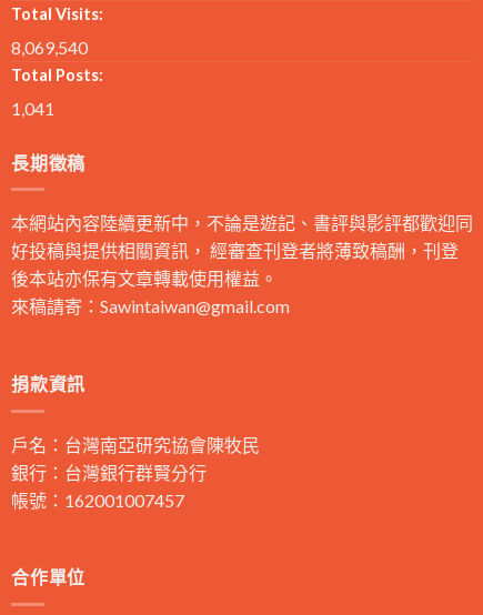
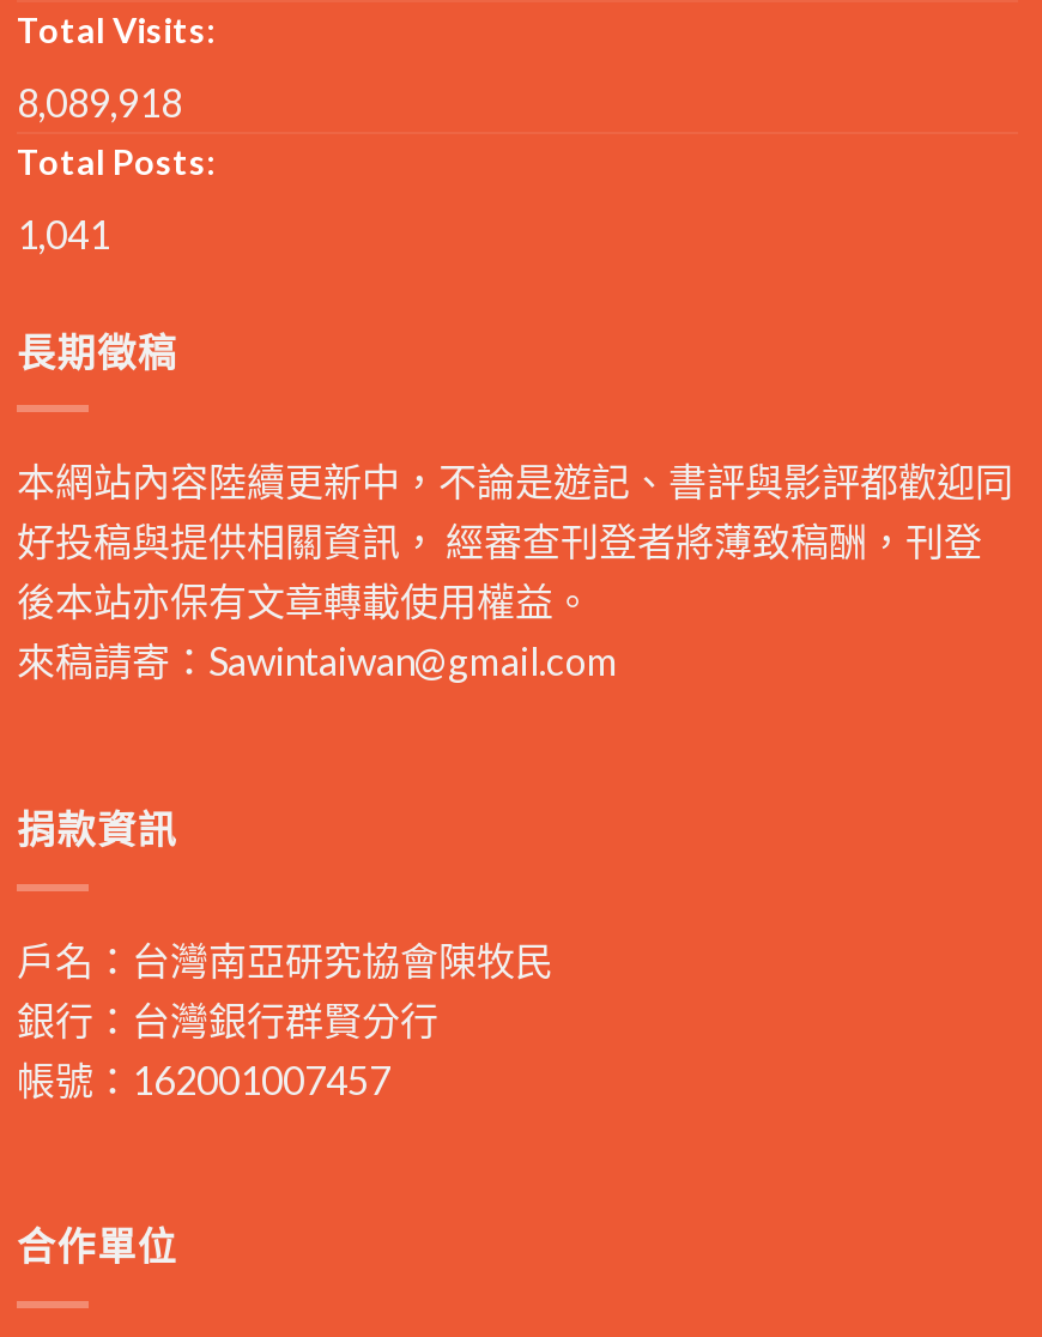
- 8,069,540
+ 8,089,918
